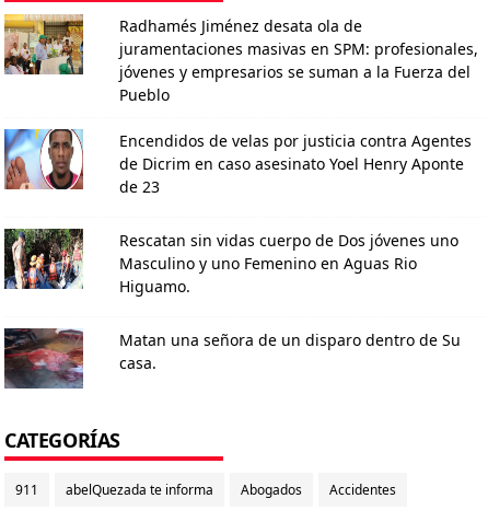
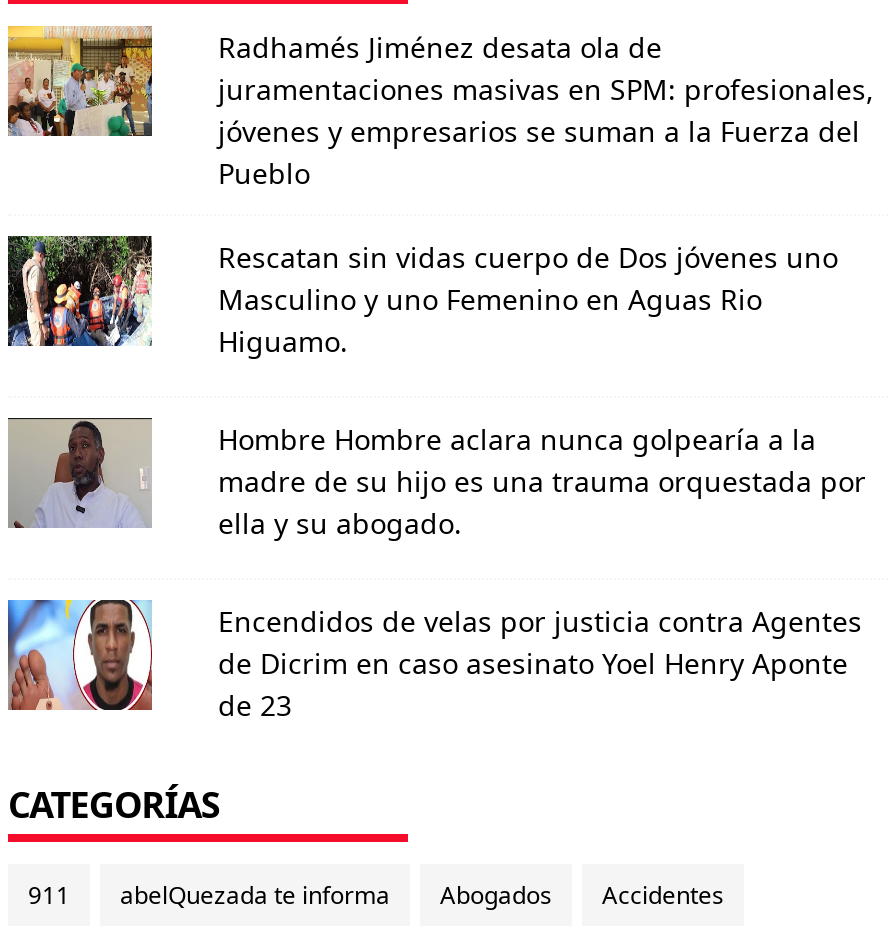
+ [image]
+ Hombre Hombre aclara nunca golpearía a la
+ madre de su hijo es una trauma orquestada por
+ ella y su abogado.

moved down: [image] | Encendidos de velas por justicia contra Agentes | de Dicrim en caso asesinato Yoel Henry Aponte | de 23

moved up: [image] | Rescatan sin vidas cuerpo de Dos jóvenes uno | Masculino y uno Femenino en Aguas Rio | Higuamo.

- [image]
- Matan una señora de un disparo dentro de Su
- casa.
